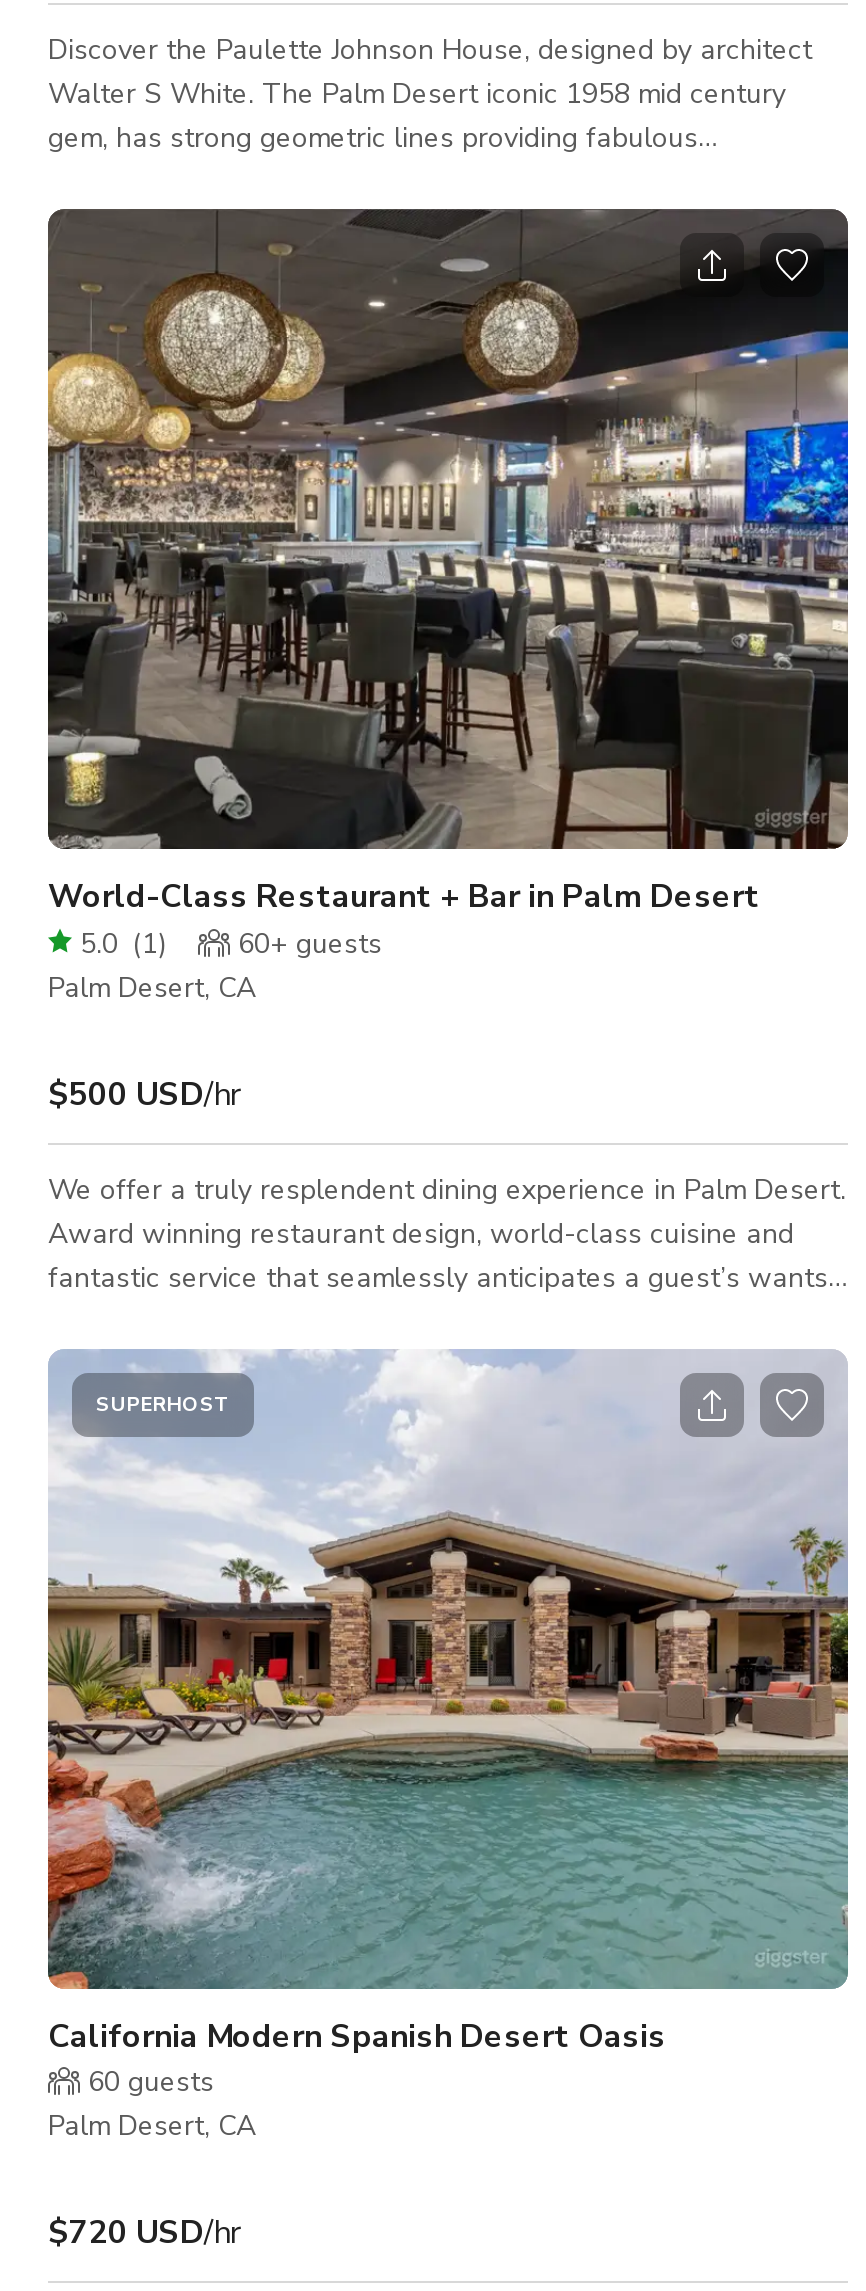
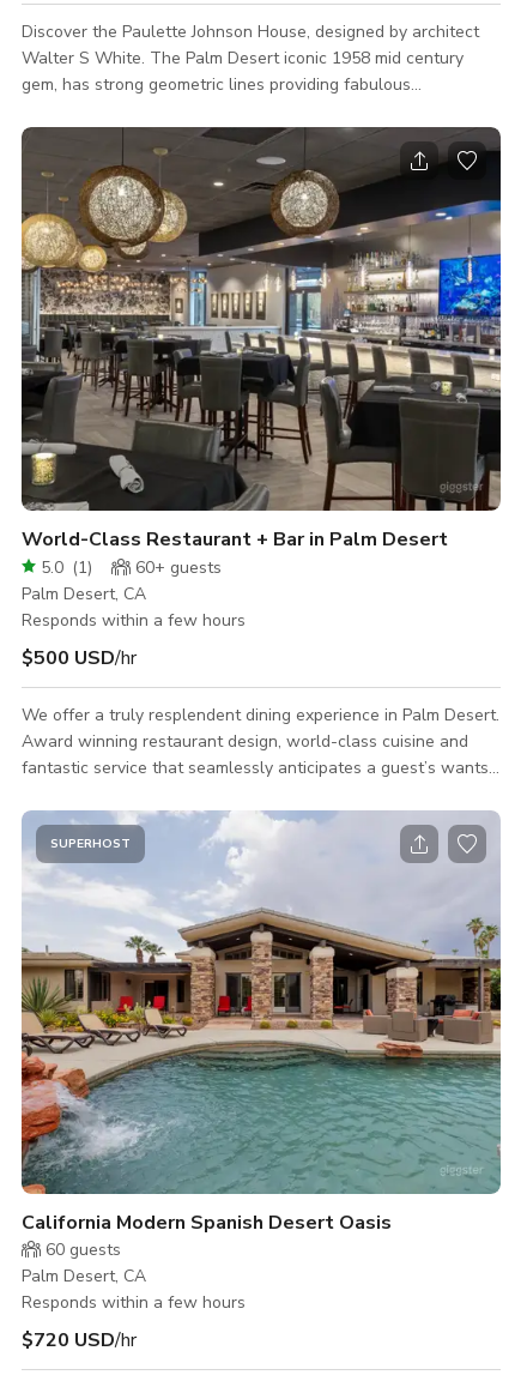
+ Responds within a few hours

+ Responds within a few hours
